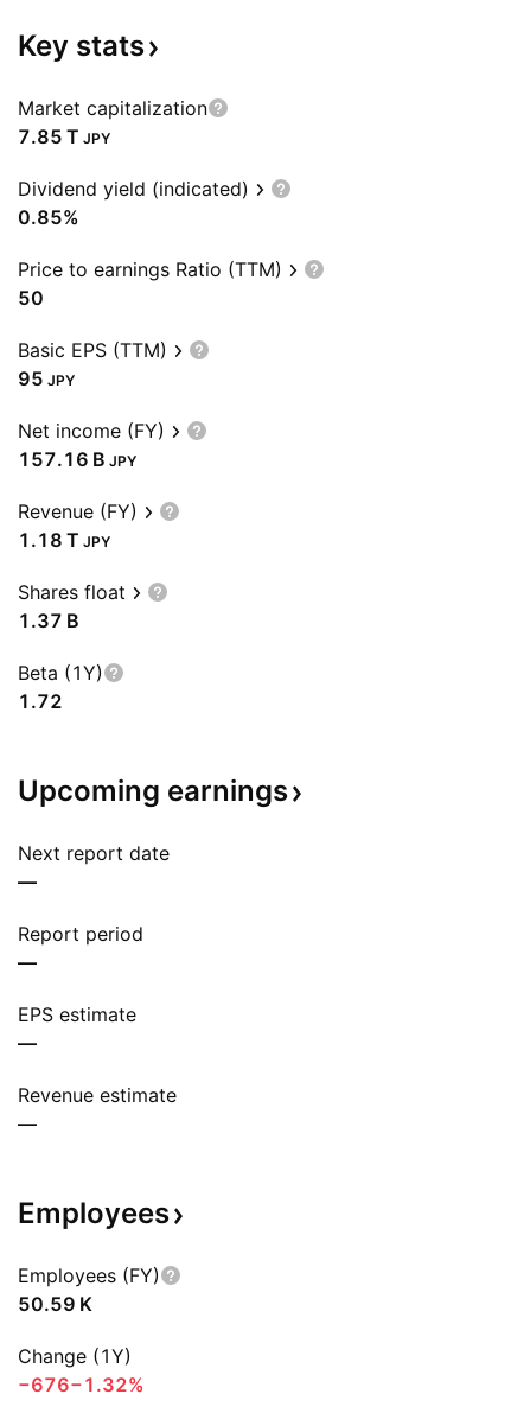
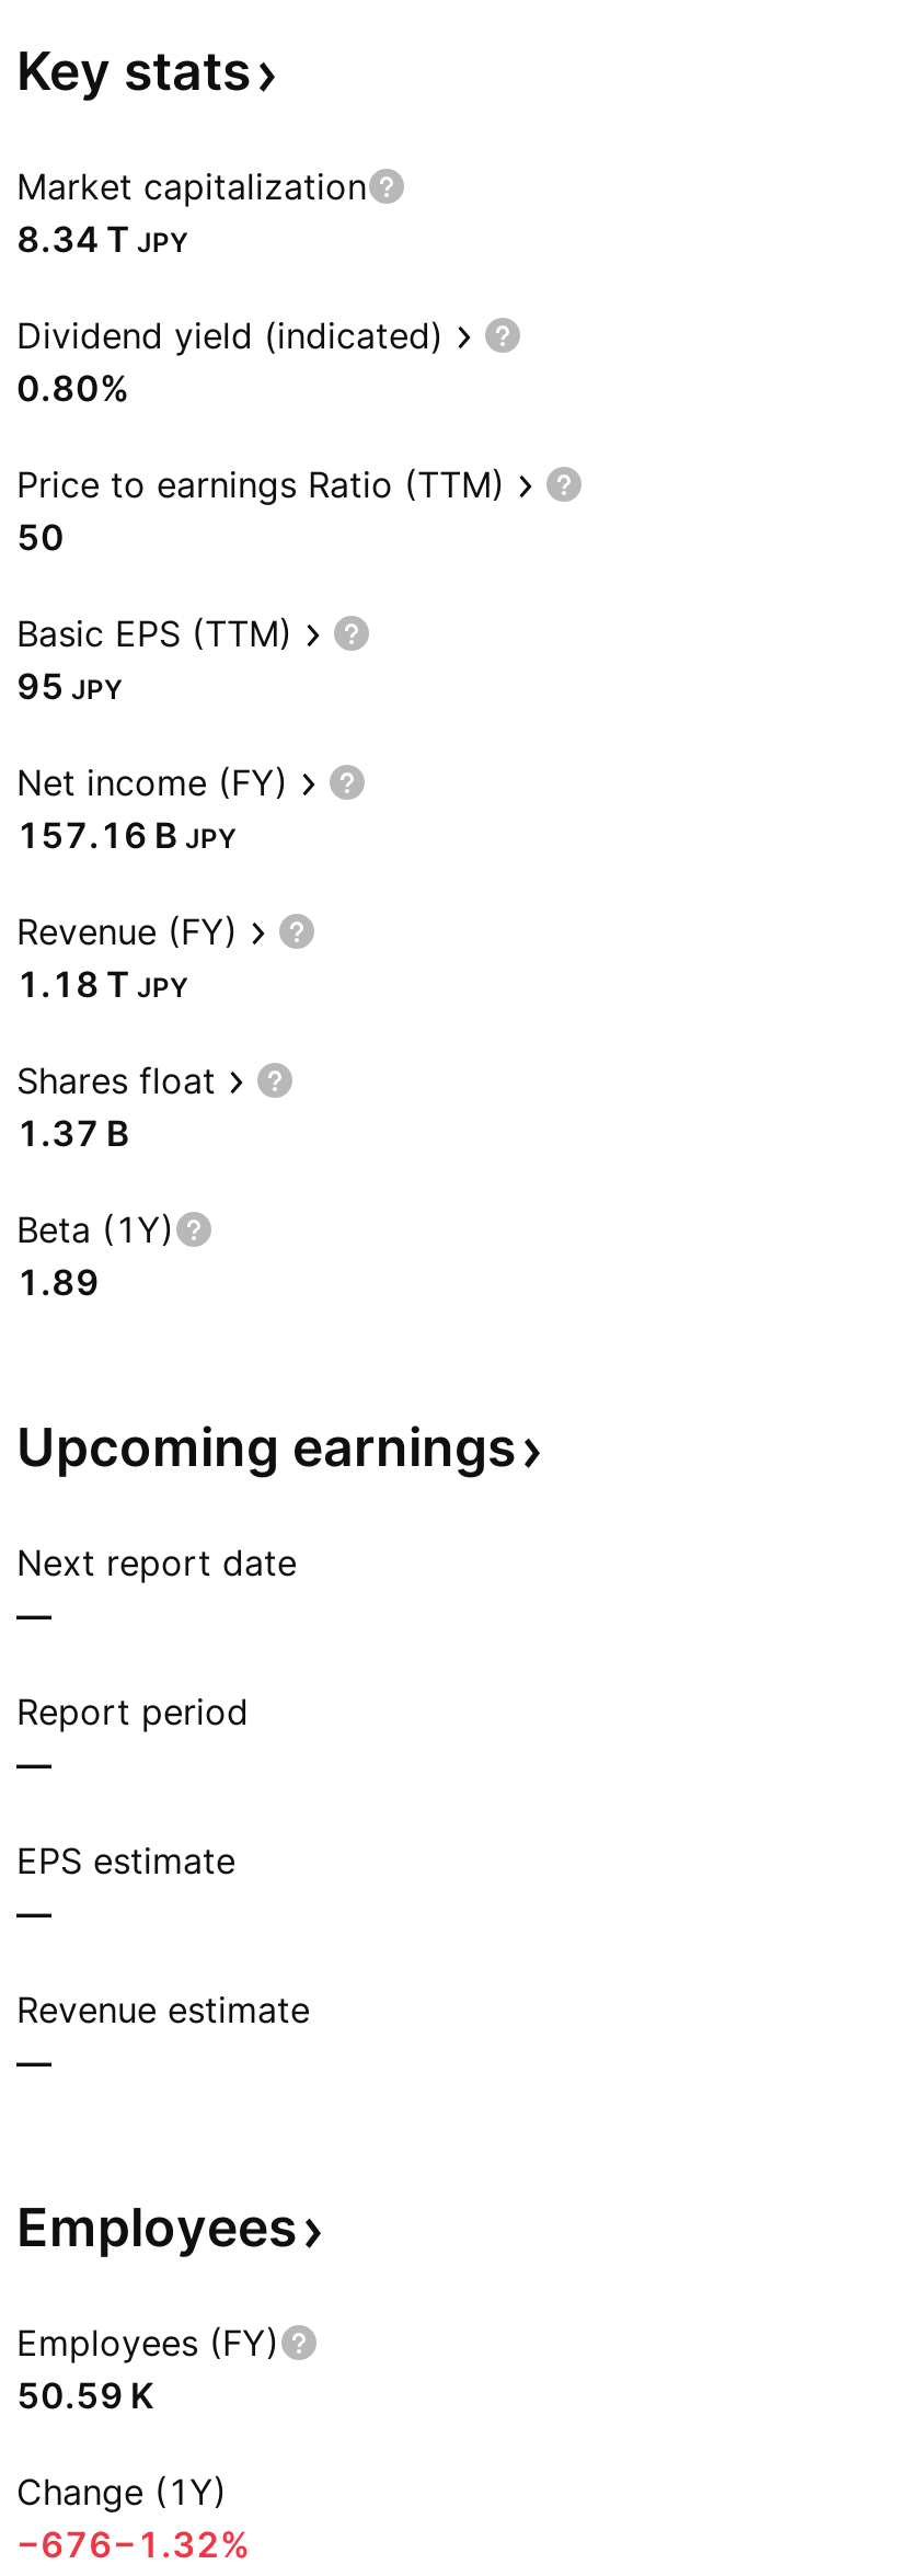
- 7.85 T JPY
+ 8.34 T JPY

- 0.85%
+ 0.80%

- 1.72
+ 1.89
